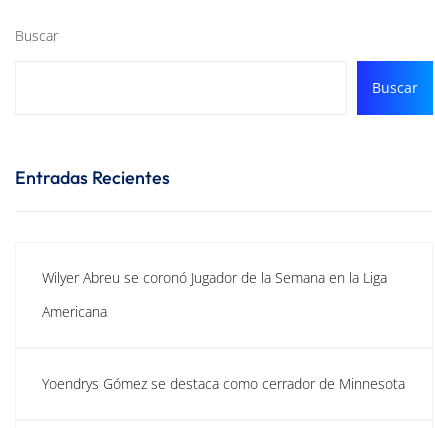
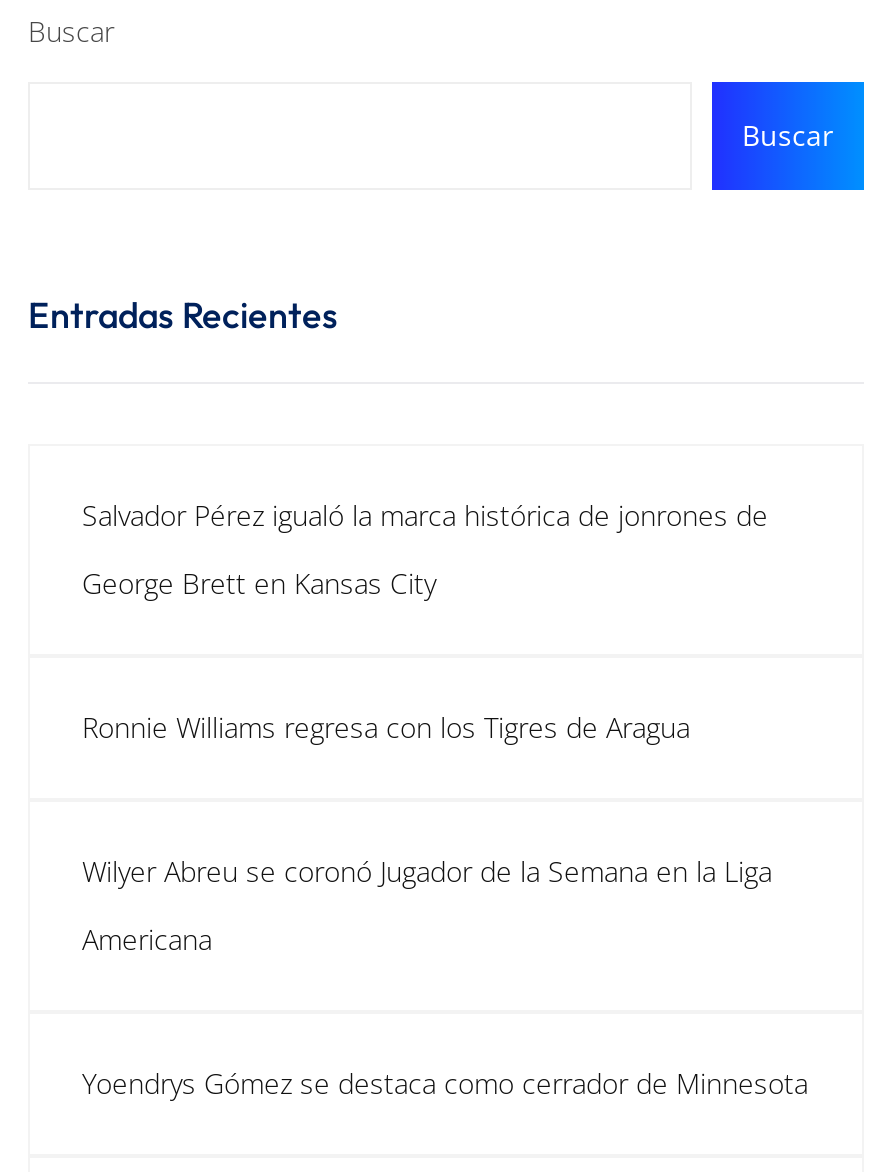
+ Salvador Pérez igualó la marca histórica de jonrones de
+ George Brett en Kansas City

+ Ronnie Williams regresa con los Tigres de Aragua
